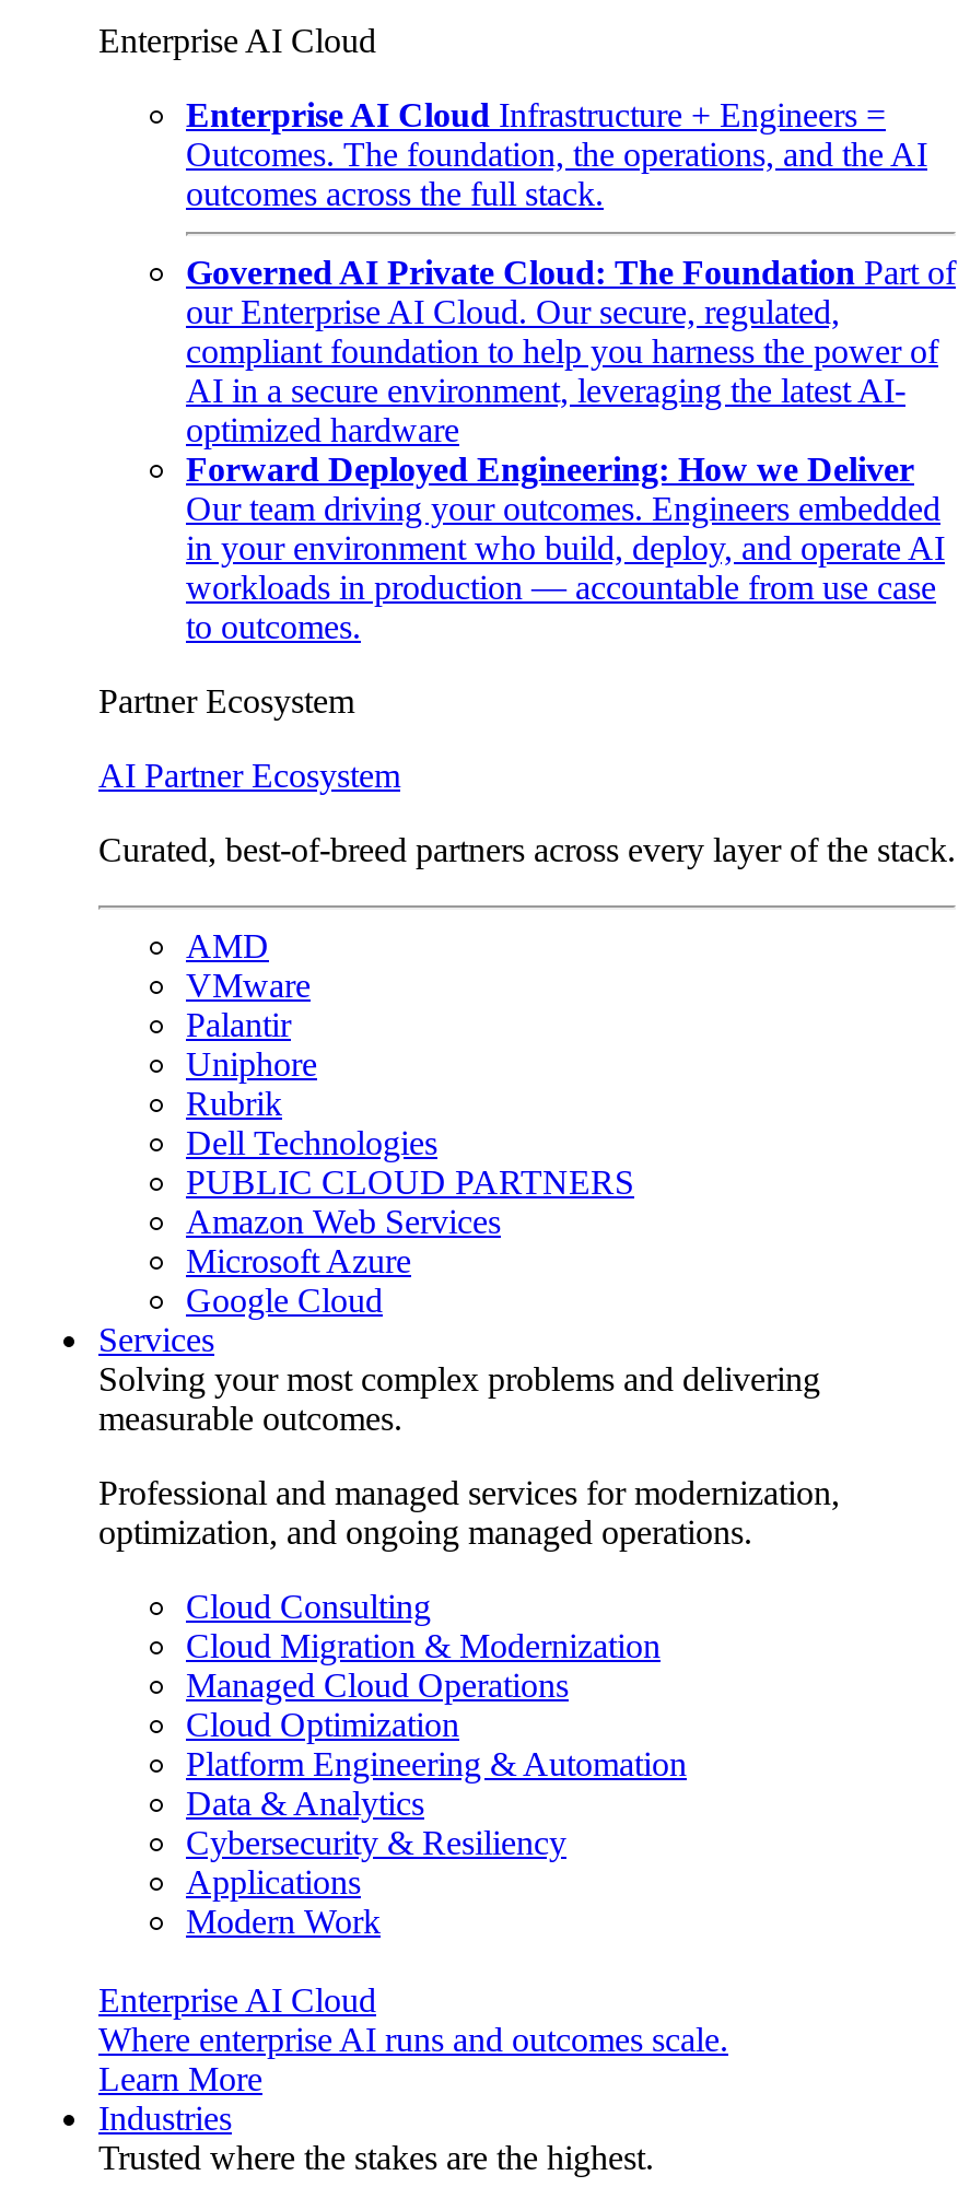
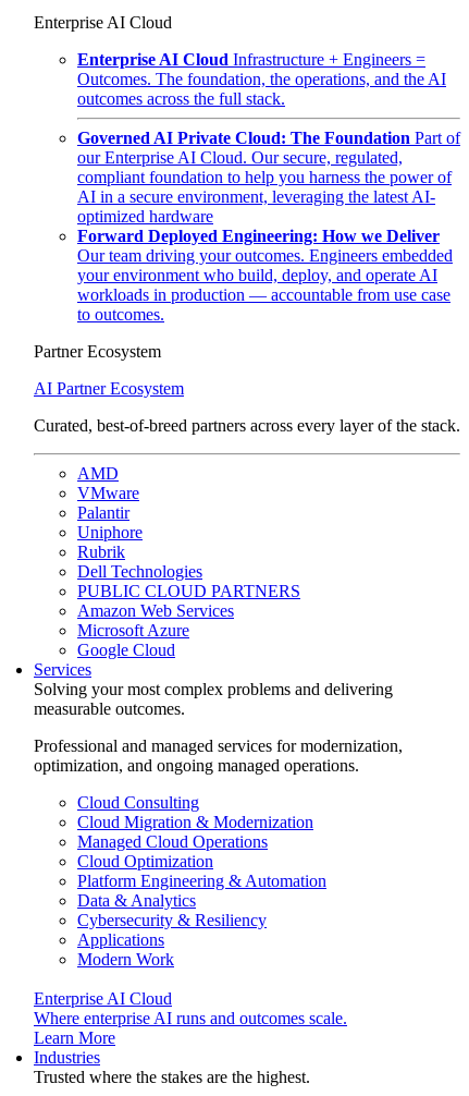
- in your environment who build, deploy, and operate AI
+ your environment who build, deploy, and operate AI
